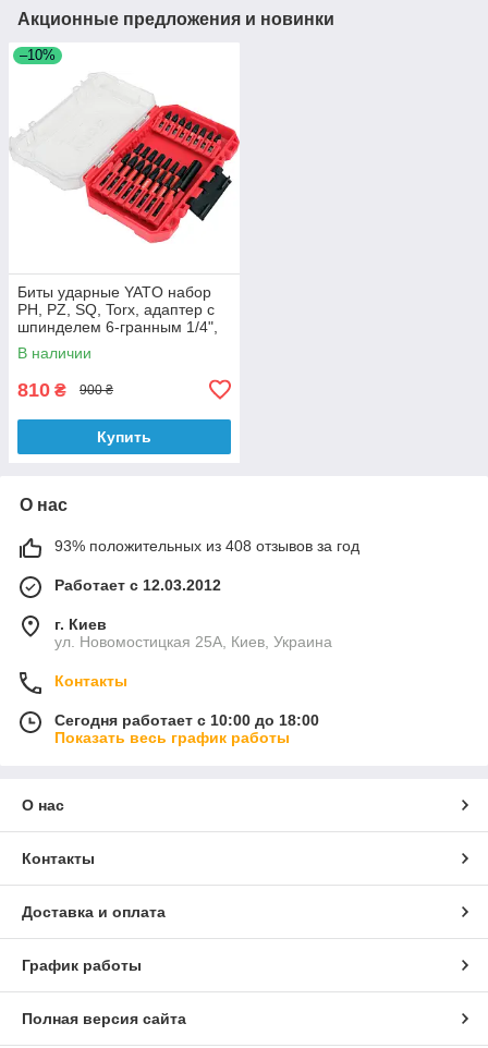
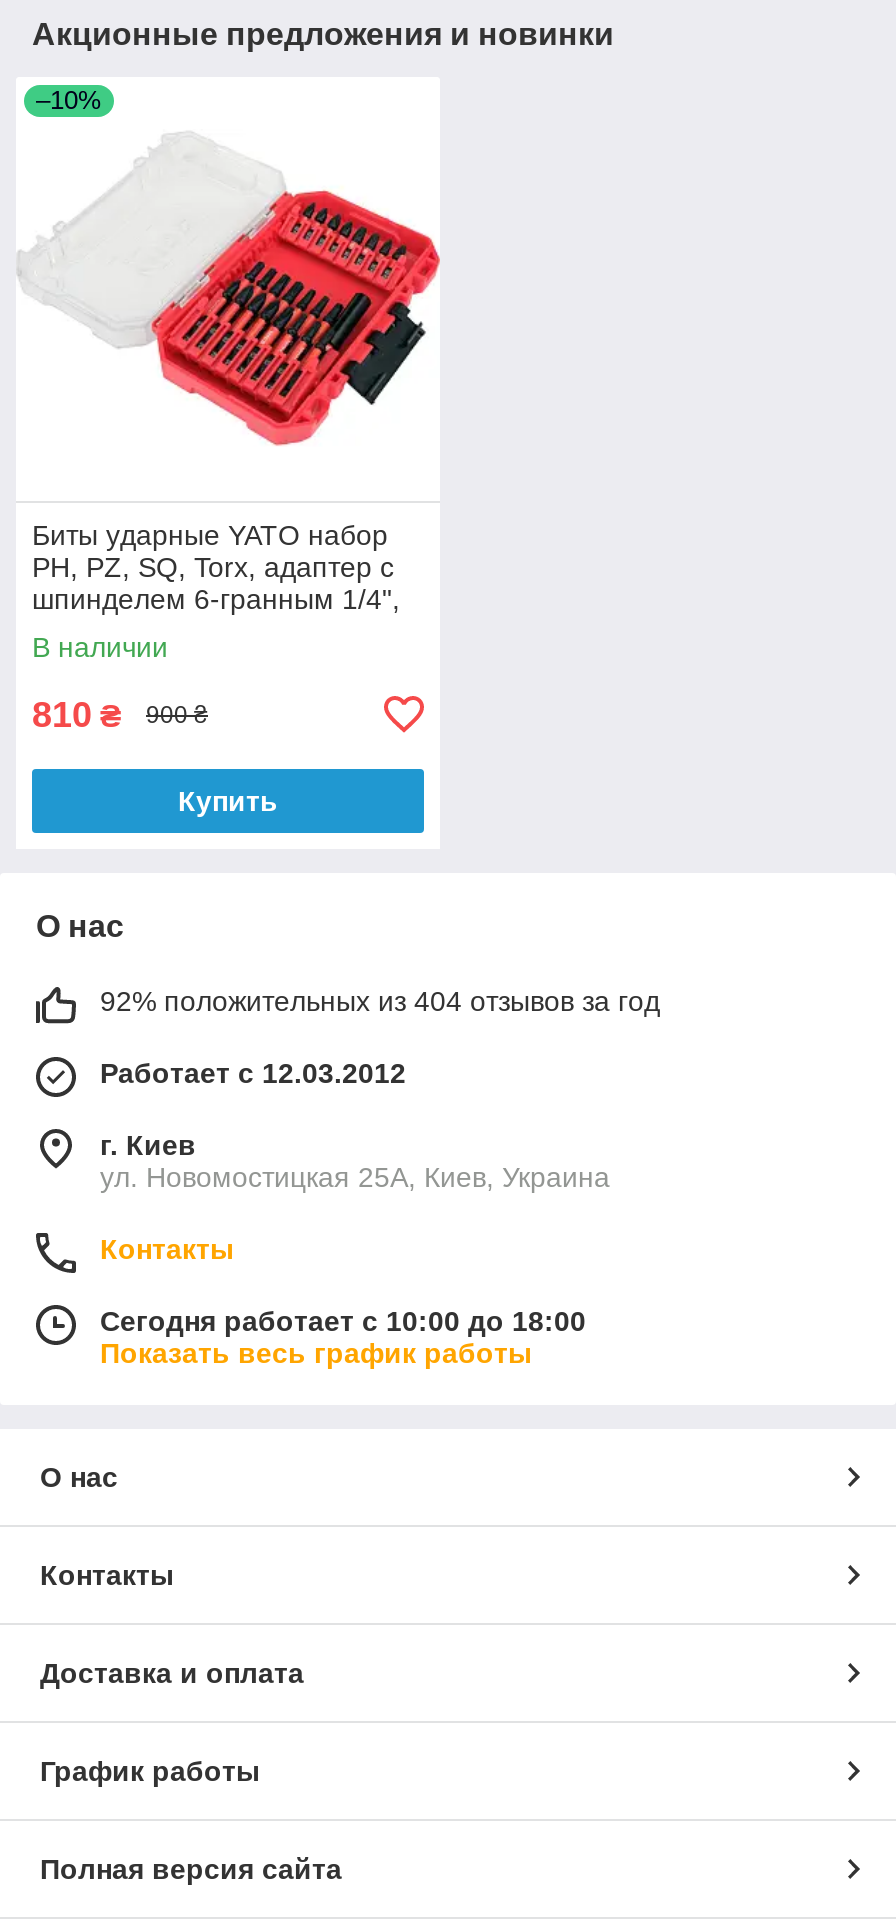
- 93% положительных из 408 отзывов за год
+ 92% положительных из 404 отзывов за год
